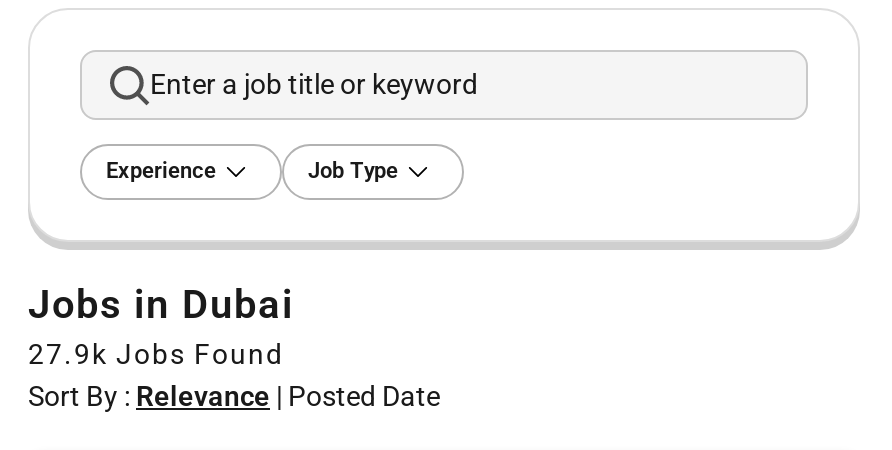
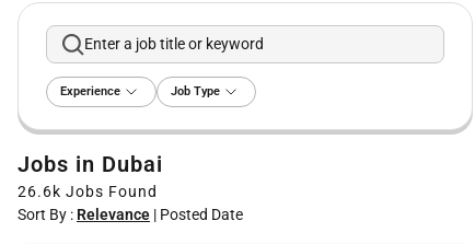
- 27.9k Jobs Found
+ 26.6k Jobs Found
